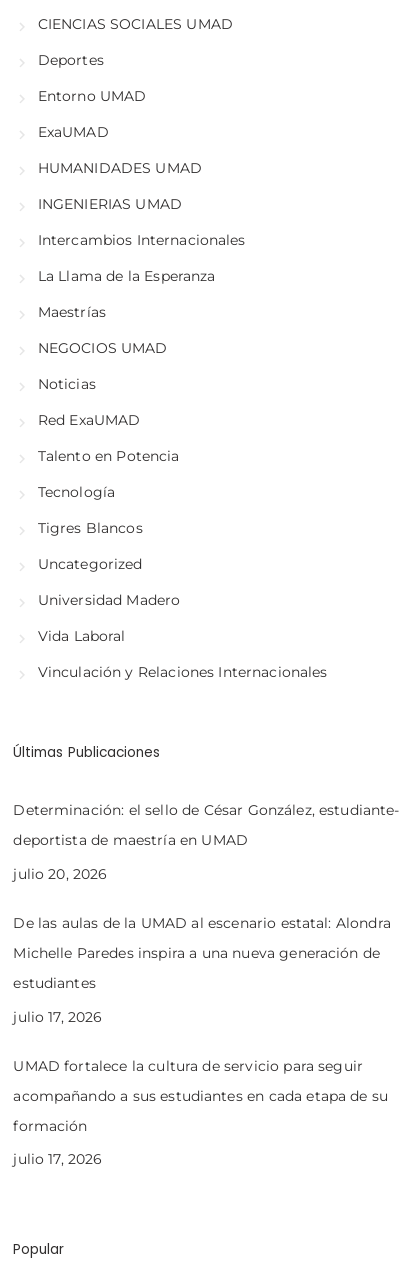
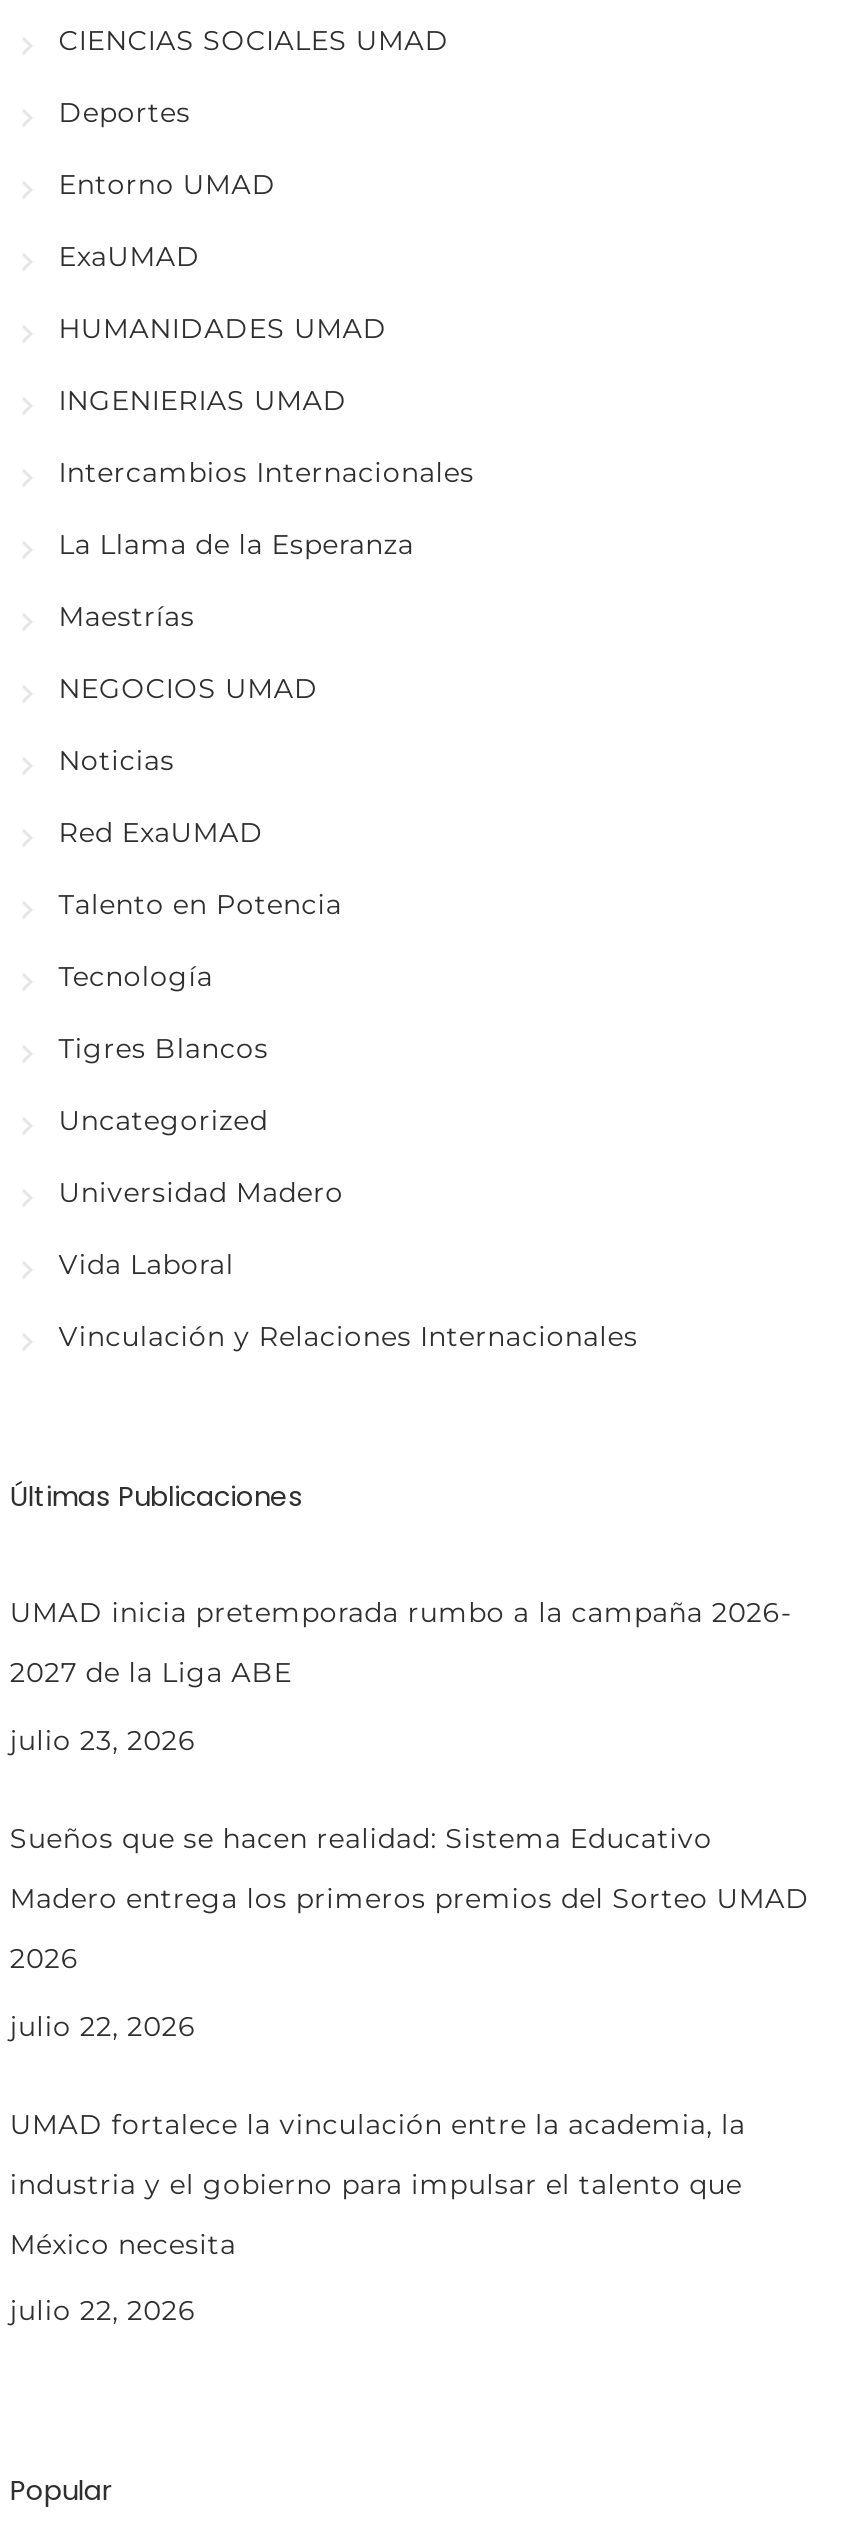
- Determinación: el sello de César González, estudiante-
+ UMAD inicia pretemporada rumbo a la campaña 2026-

- deportista de maestría en UMAD
+ 2027 de la Liga ABE

- julio 20, 2026
+ julio 23, 2026

- De las aulas de la UMAD al escenario estatal: Alondra
+ Sueños que se hacen realidad: Sistema Educativo

- Michelle Paredes inspira a una nueva generación de
+ Madero entrega los primeros premios del Sorteo UMAD

- estudiantes
+ 2026

- julio 17, 2026
+ julio 22, 2026

- UMAD fortalece la cultura de servicio para seguir
+ UMAD fortalece la vinculación entre la academia, la

- acompañando a sus estudiantes en cada etapa de su
+ industria y el gobierno para impulsar el talento que

- formación
+ México necesita

- julio 17, 2026
+ julio 22, 2026
